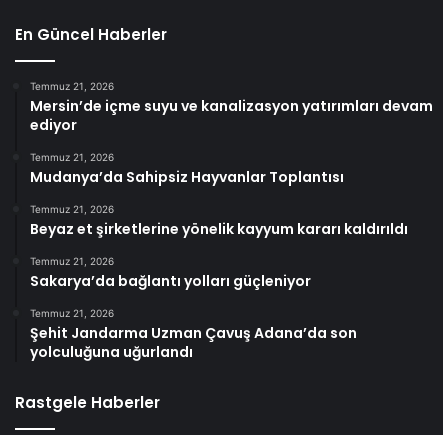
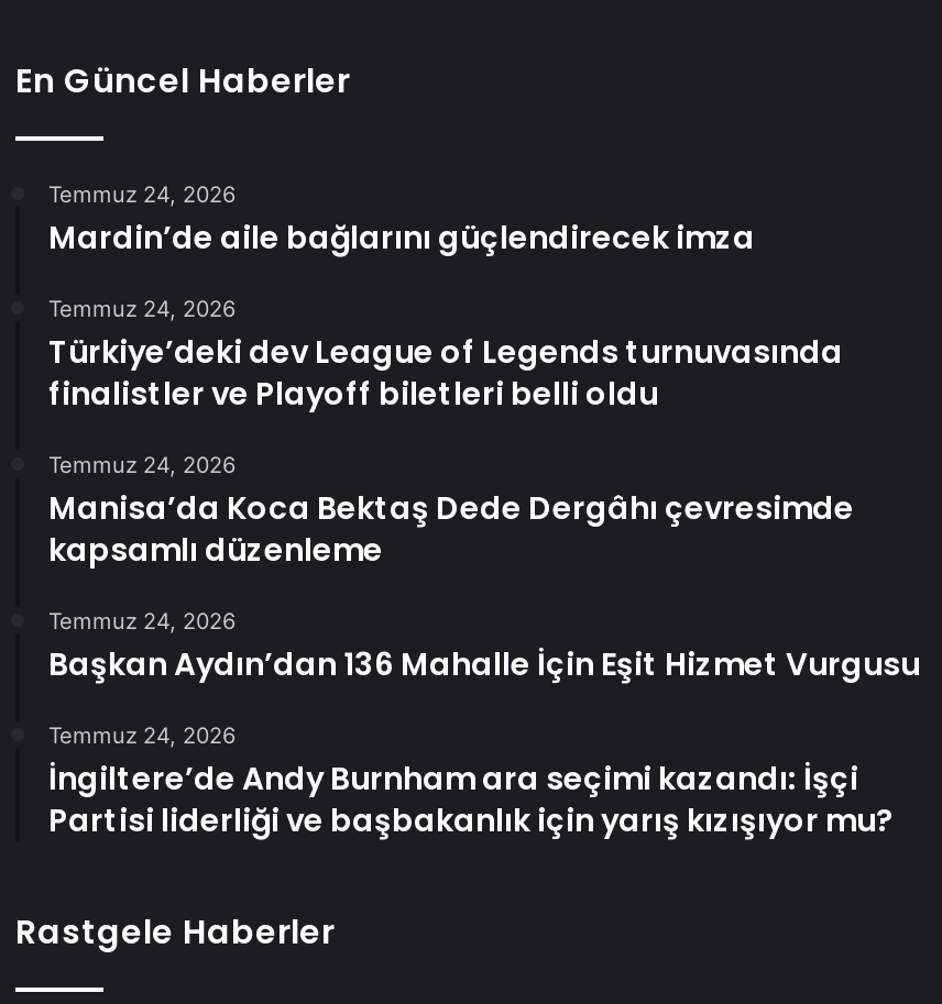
- Temmuz 21, 2026
- Mersin’de içme suyu ve kanalizasyon yatırımları devam
- ediyor
+ Temmuz 24, 2026
+ Mardin’de aile bağlarını güçlendirecek imza

- Temmuz 21, 2026
- Mudanya’da Sahipsiz Hayvanlar Toplantısı
+ Temmuz 24, 2026
+ Türkiye’deki dev League of Legends turnuvasında
+ finalistler ve Playoff biletleri belli oldu

- Temmuz 21, 2026
- Beyaz et şirketlerine yönelik kayyum kararı kaldırıldı
+ Temmuz 24, 2026
+ Manisa’da Koca Bektaş Dede Dergâhı çevresimde
+ kapsamlı düzenleme

- Temmuz 21, 2026
- Sakarya’da bağlantı yolları güçleniyor
+ Temmuz 24, 2026
+ Başkan Aydın’dan 136 Mahalle İçin Eşit Hizmet Vurgusu

- Temmuz 21, 2026
- Şehit Jandarma Uzman Çavuş Adana’da son
- yolculuğuna uğurlandı
+ Temmuz 24, 2026
+ İngiltere’de Andy Burnham ara seçimi kazandı: İşçi
+ Partisi liderliği ve başbakanlık için yarış kızışıyor mu?
